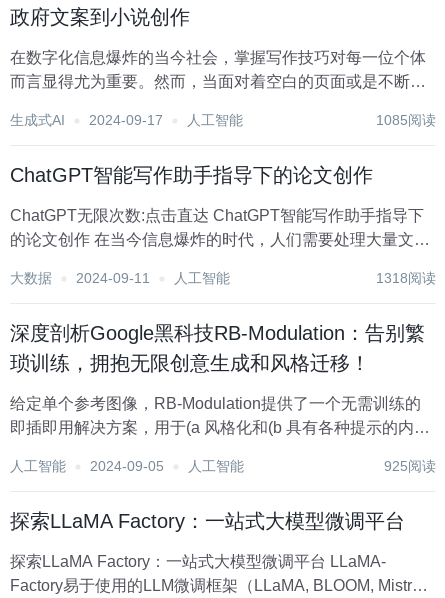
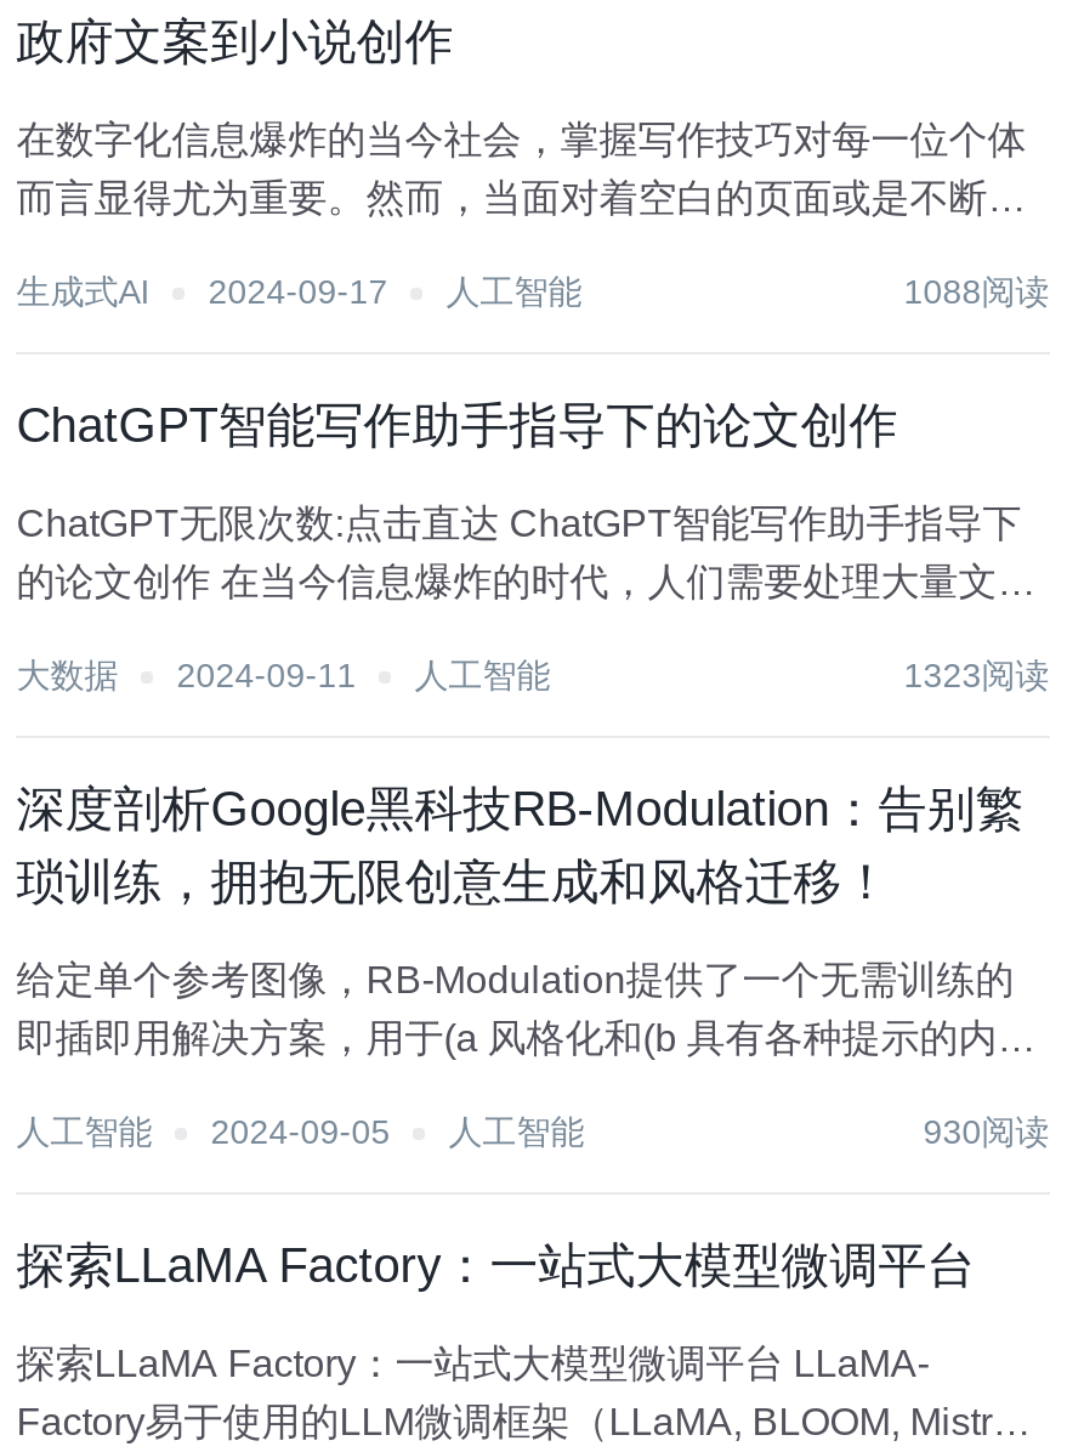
- 1085阅读
+ 1088阅读

- 1318阅读
+ 1323阅读

- 925阅读
+ 930阅读
